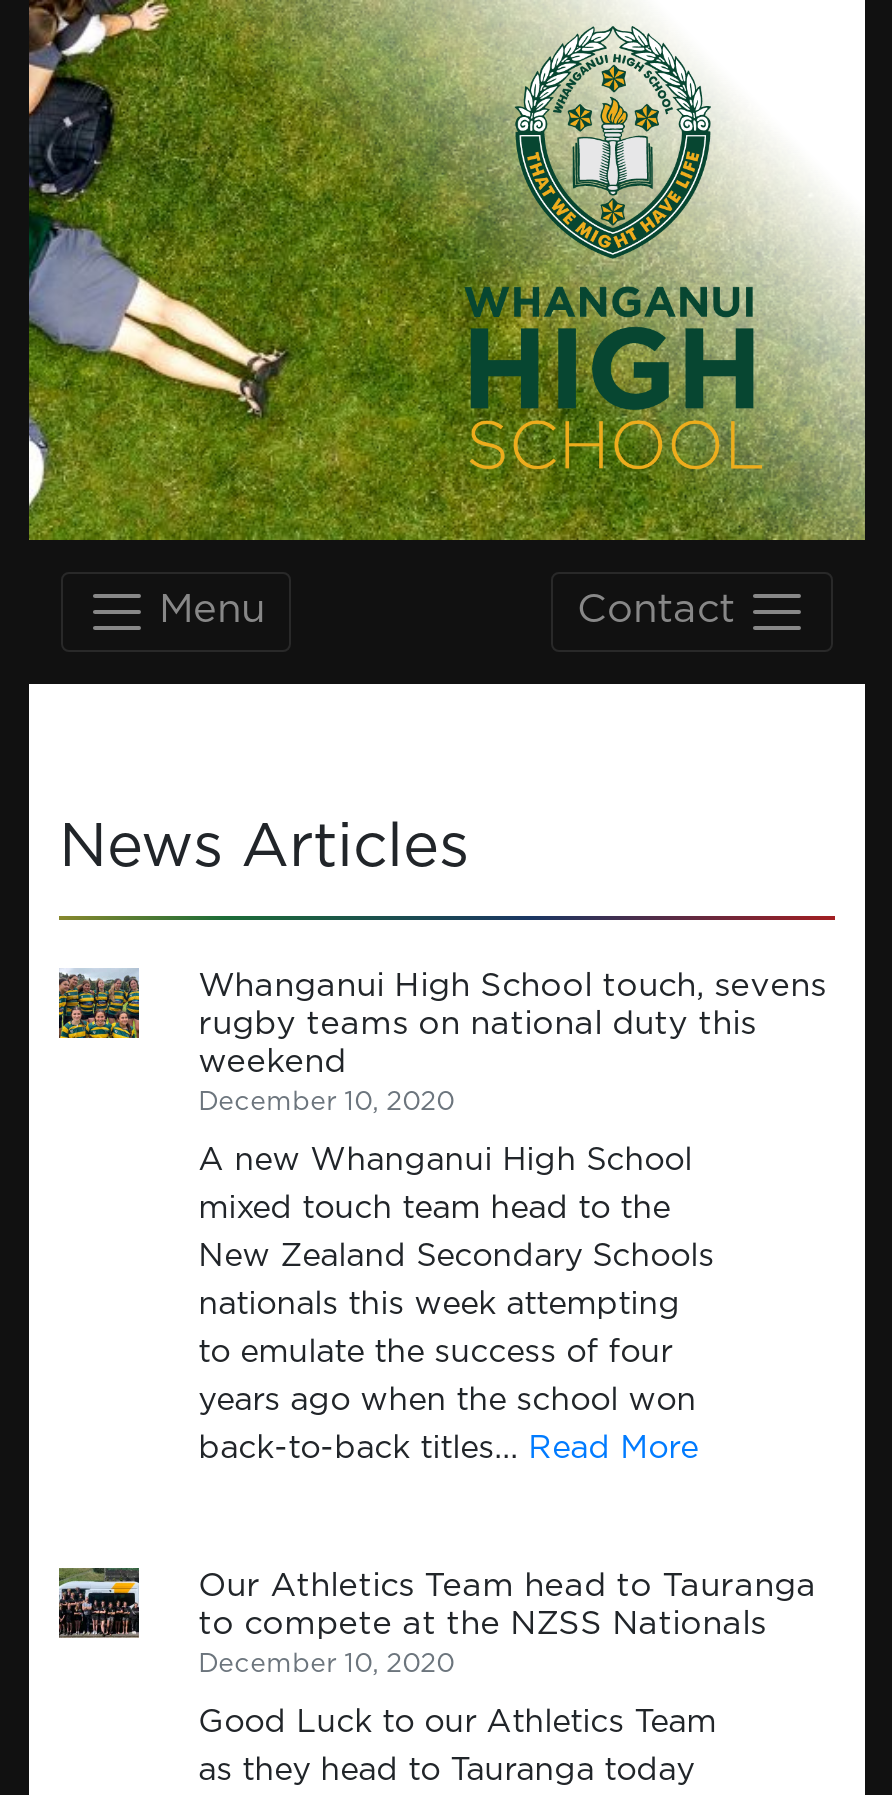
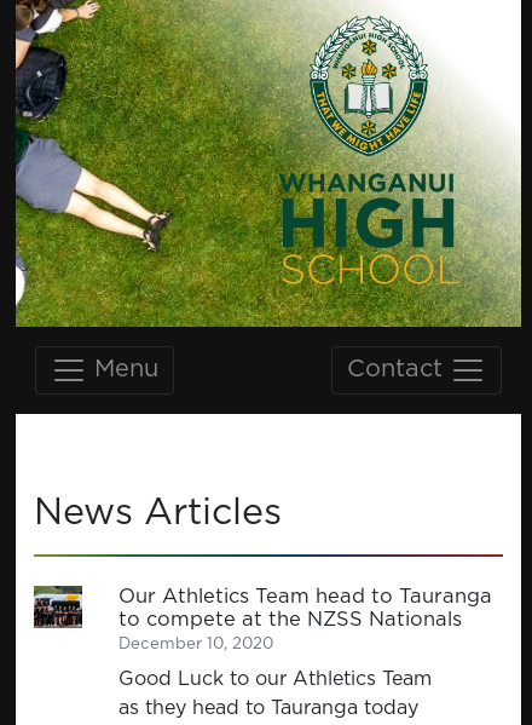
- [image]
- Whanganui High School touch, sevens
- rugby teams on national duty this
- weekend
- December 10, 2020
- A new Whanganui High School
- mixed touch team head to the
- New Zealand Secondary Schools
- nationals this week attempting
- to emulate the success of four
- years ago when the school won
- back-to-back titles... Read More
